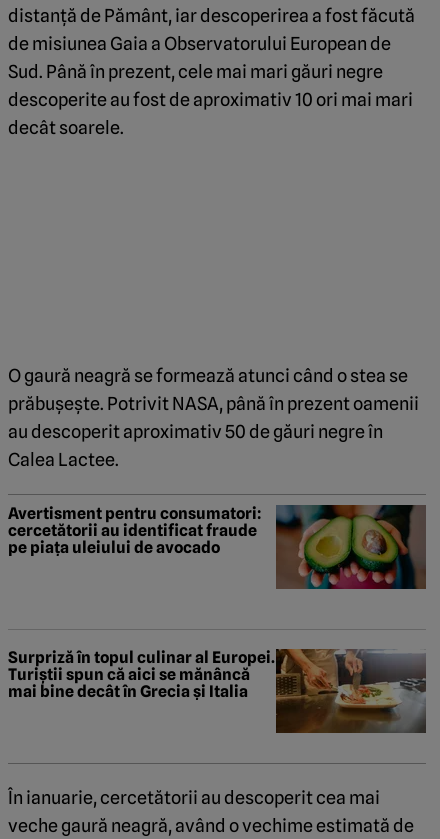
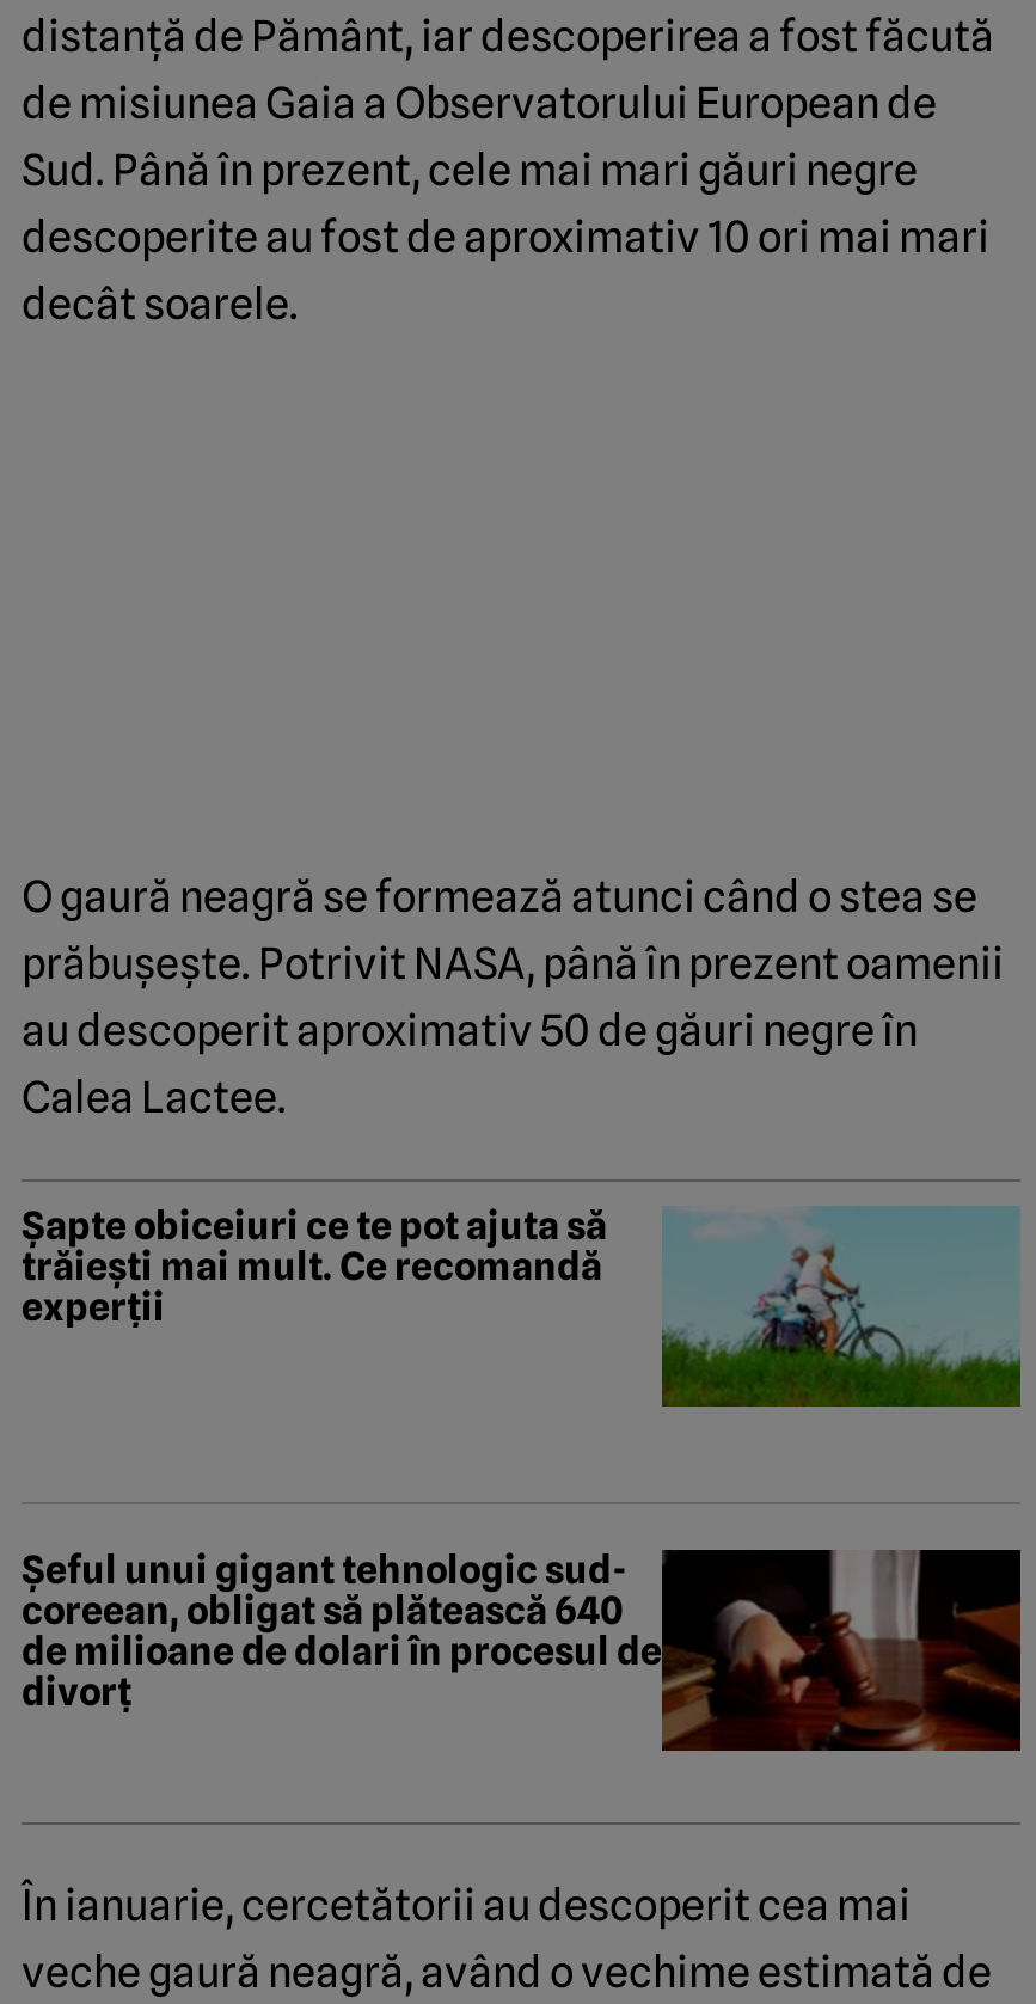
- [image]
- Avertisment pentru consumatori:
- cercetătorii au identificat fraude
- pe piața uleiului de avocado
+ [image]
+ Șapte obiceiuri ce te pot ajuta să
+ trăiești mai mult. Ce recomandă
+ experții

- [image]
- Surpriză în topul culinar al Europei.
- Turiștii spun că aici se mănâncă
- mai bine decât în Grecia și Italia
+ [image]
+ Șeful unui gigant tehnologic sud-
+ coreean, obligat să plătească 640
+ de milioane de dolari în procesul de
+ divorț
